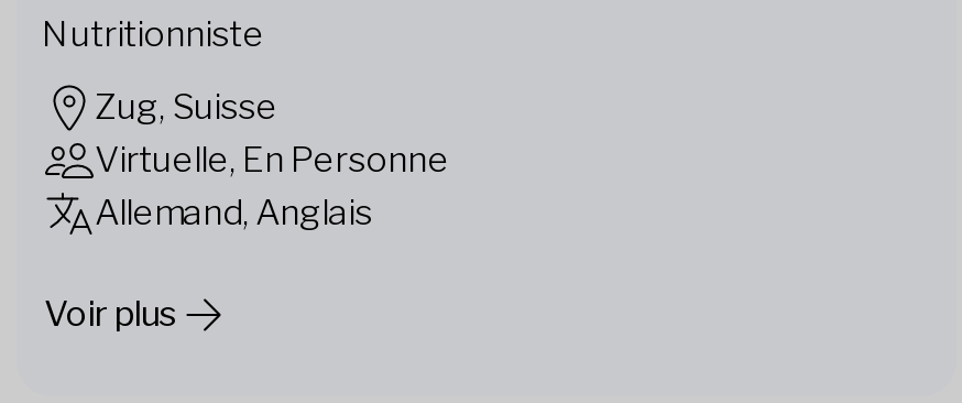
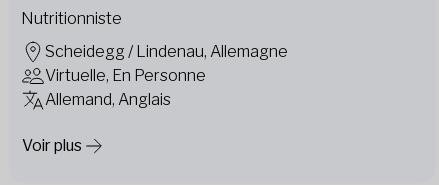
- Zug, Suisse
+ Scheidegg / Lindenau, Allemagne
